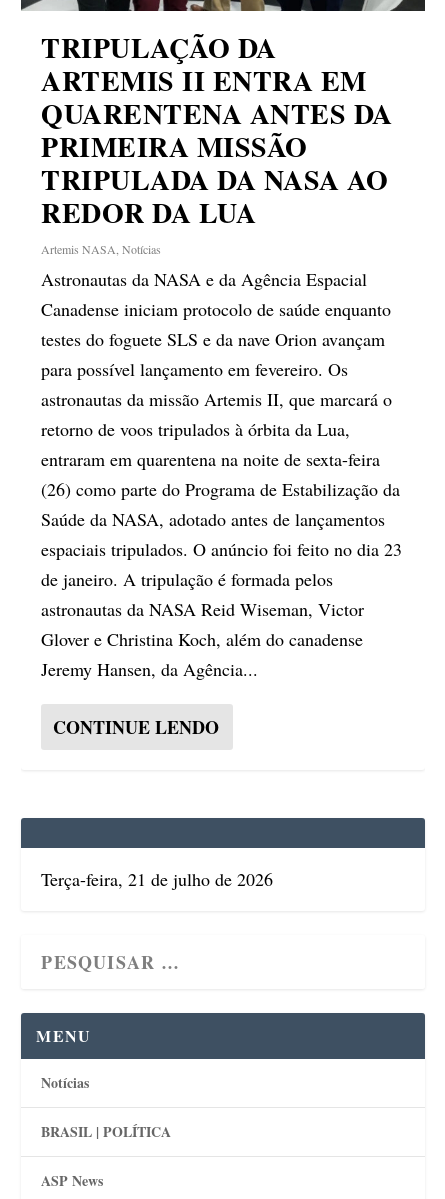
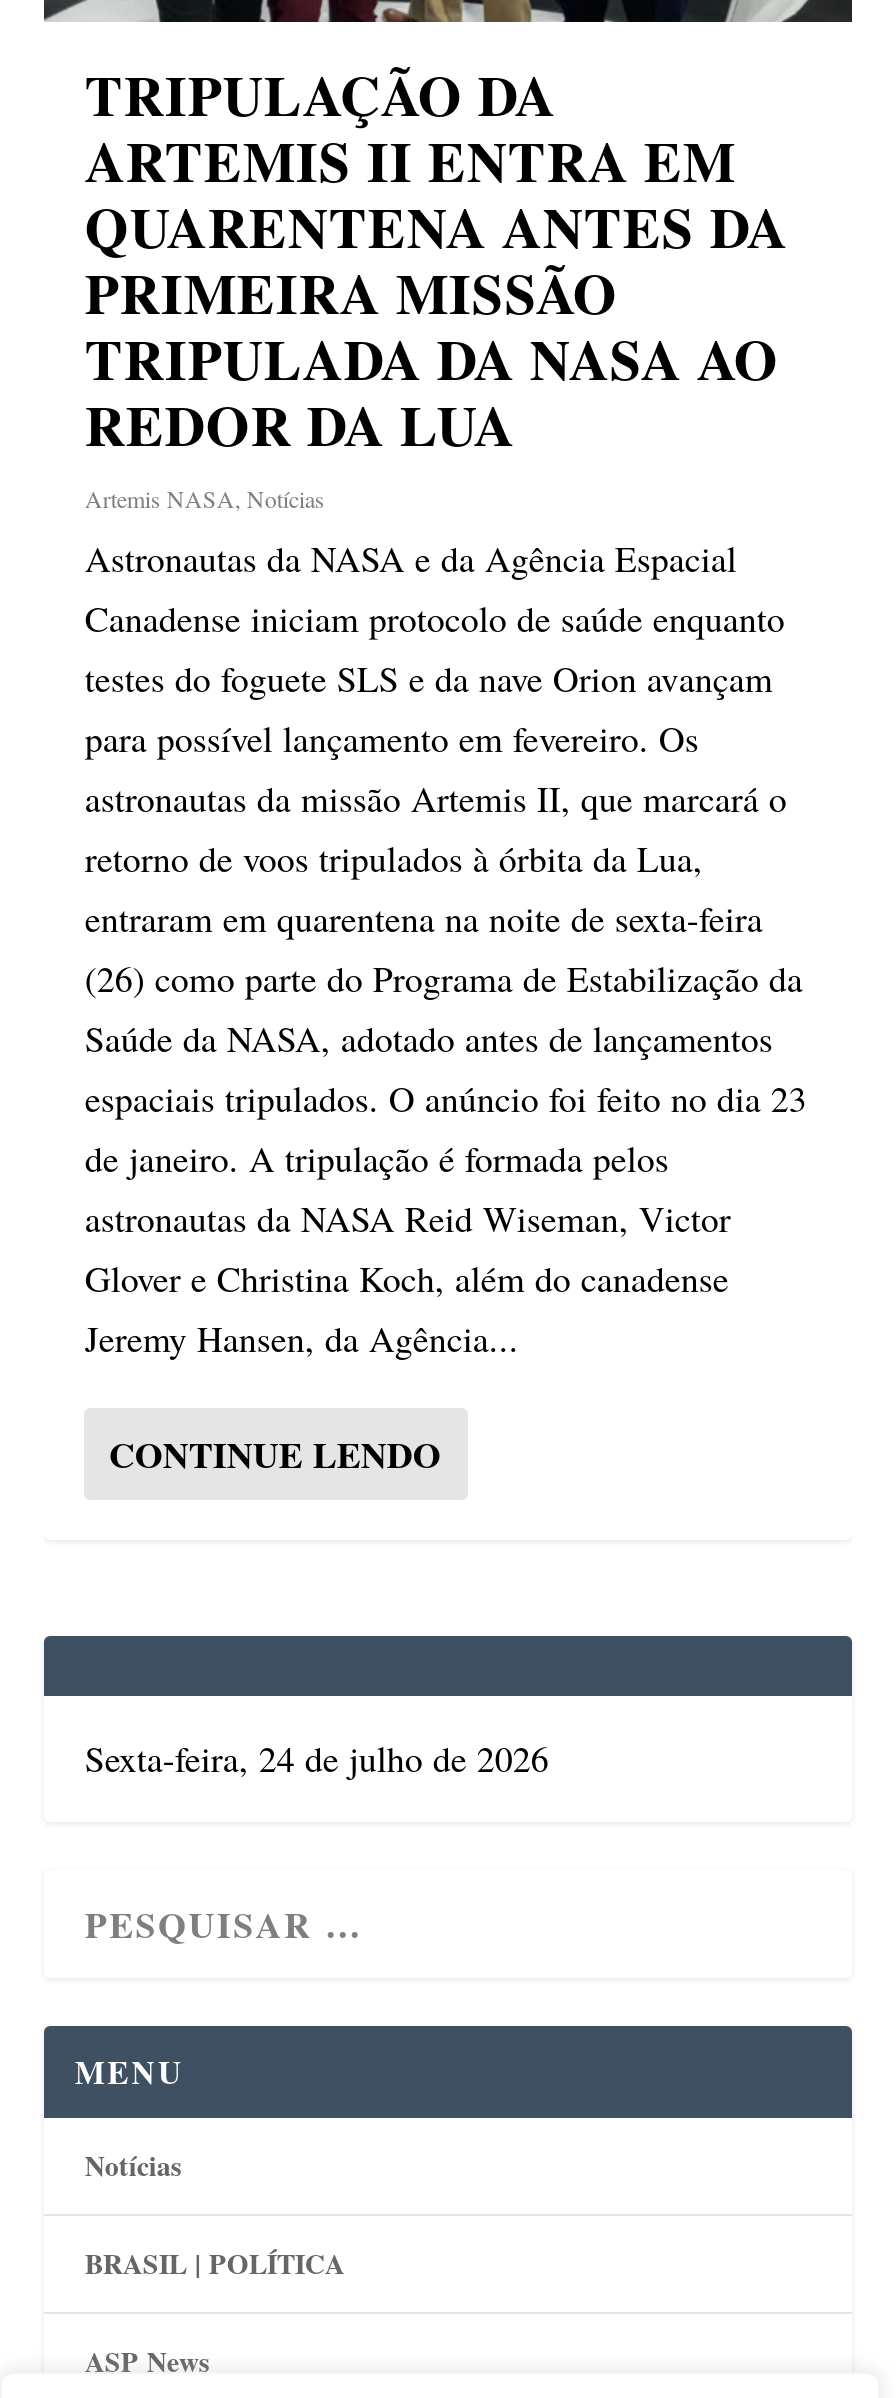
- Terça-feira, 21 de julho de 2026
+ Sexta-feira, 24 de julho de 2026
